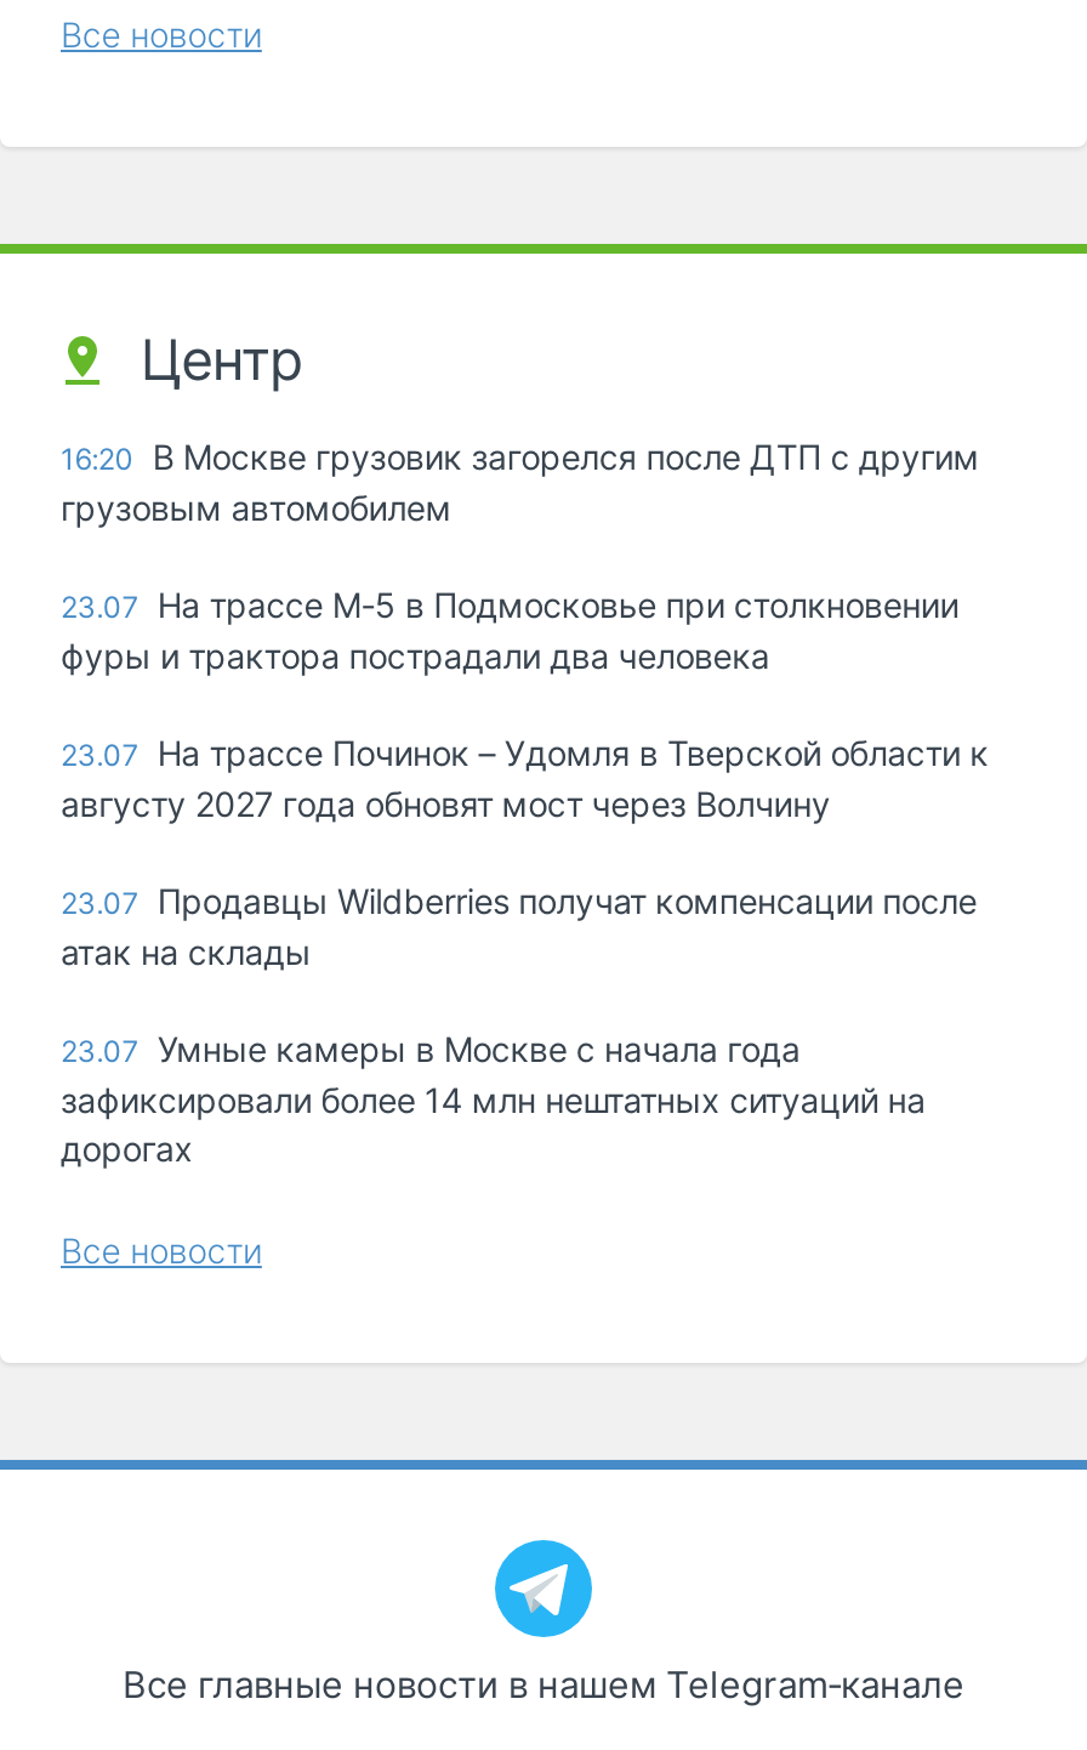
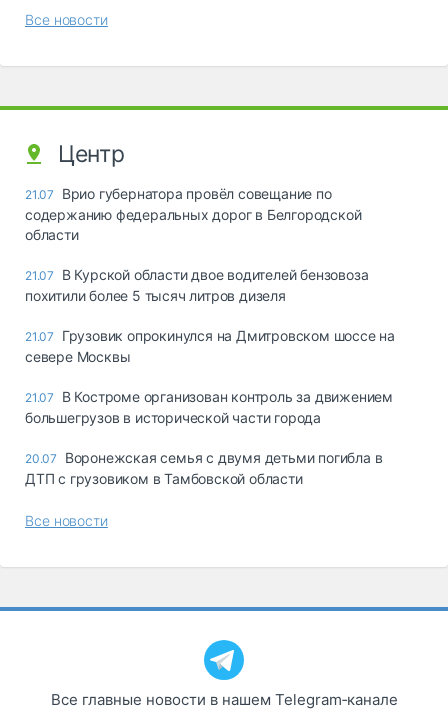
- 16:20 В Москве грузовик загорелся после ДТП с другим
- грузовым автомобилем
+ 21.07 Врио губернатора провёл совещание по
+ содержанию федеральных дорог в Белгородской
+ области

- 23.07 На трассе М-5 в Подмосковье при столкновении
- фуры и трактора пострадали два человека
+ 21.07 В Курской области двое водителей бензовоза
+ похитили более 5 тысяч литров дизеля

- 23.07 На трассе Починок – Удомля в Тверской области к
- августу 2027 года обновят мост через Волчину
+ 21.07 Грузовик опрокинулся на Дмитровском шоссе на
+ севере Москвы

- 23.07 Продавцы Wildberries получат компенсации после
- атак на склады
+ 21.07 В Костроме организован контроль за движением
+ большегрузов в исторической части города

- 23.07 Умные камеры в Москве с начала года
- зафиксировали более 14 млн нештатных ситуаций на
- дорогах
+ 20.07 Воронежская семья с двумя детьми погибла в
+ ДТП с грузовиком в Тамбовской области
